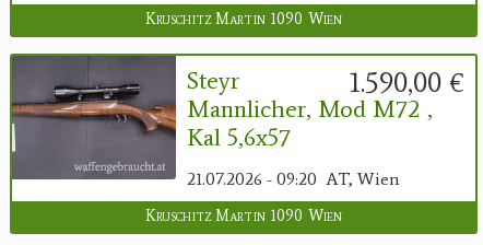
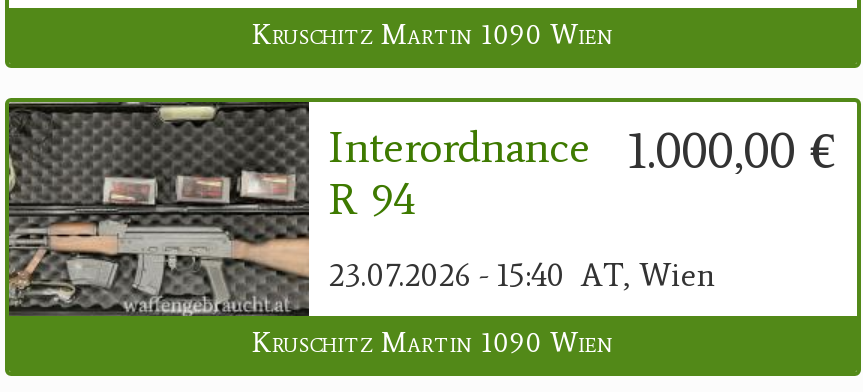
- [image]
- 1.590,00 €
- Steyr
- Mannlicher, Mod M72 ,
- Kal 5,6x57
+ [image]
+ 1.000,00 €
+ Interordnance
+ R 94

- 21.07.2026 - 09:20 AT, Wien
+ 23.07.2026 - 15:40 AT, Wien
